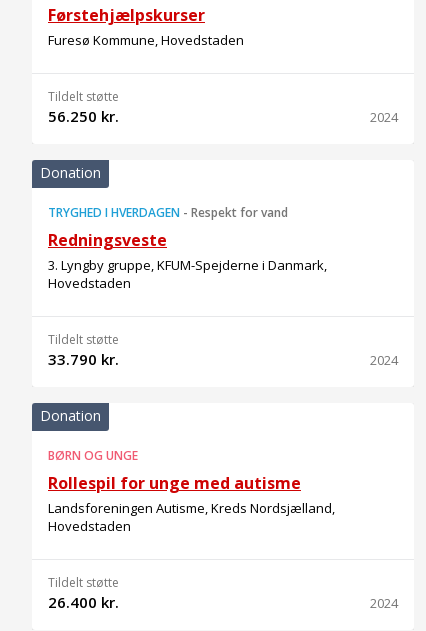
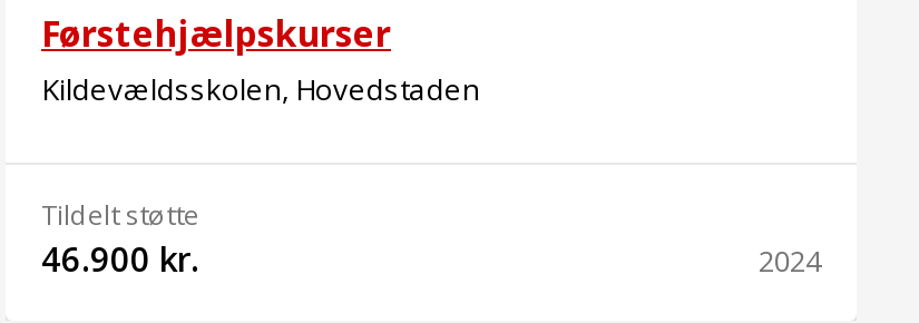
- Furesø Kommune, Hovedstaden
+ Kildevældsskolen, Hovedstaden

- 56.250 kr.
- 2024
- Donation
- TRYGHED I HVERDAGEN - Respekt for vand
- Redningsveste
- 3. Lyngby gruppe, KFUM-Spejderne i Danmark,
- Hovedstaden
- Tildelt støtte
- 33.790 kr.
- 2024
- Donation
- BØRN OG UNGE
- Rollespil for unge med autisme
- Landsforeningen Autisme, Kreds Nordsjælland,
- Hovedstaden
- Tildelt støtte
- 26.400 kr.
+ 46.900 kr.
